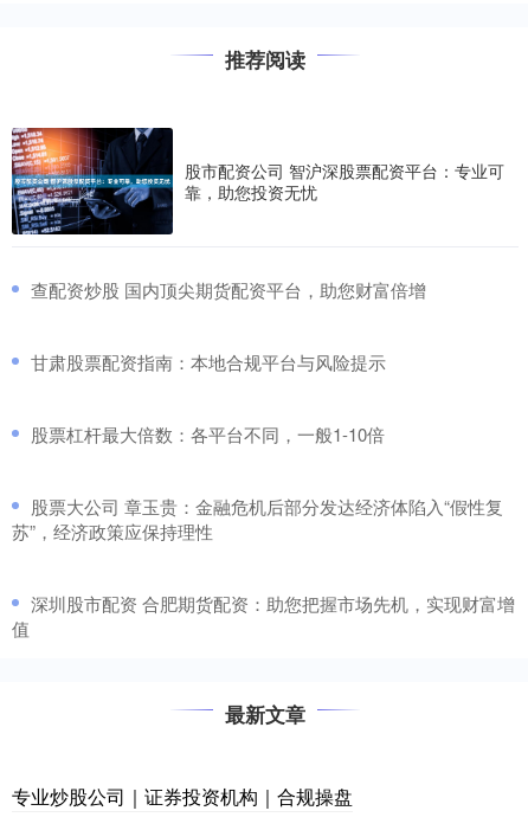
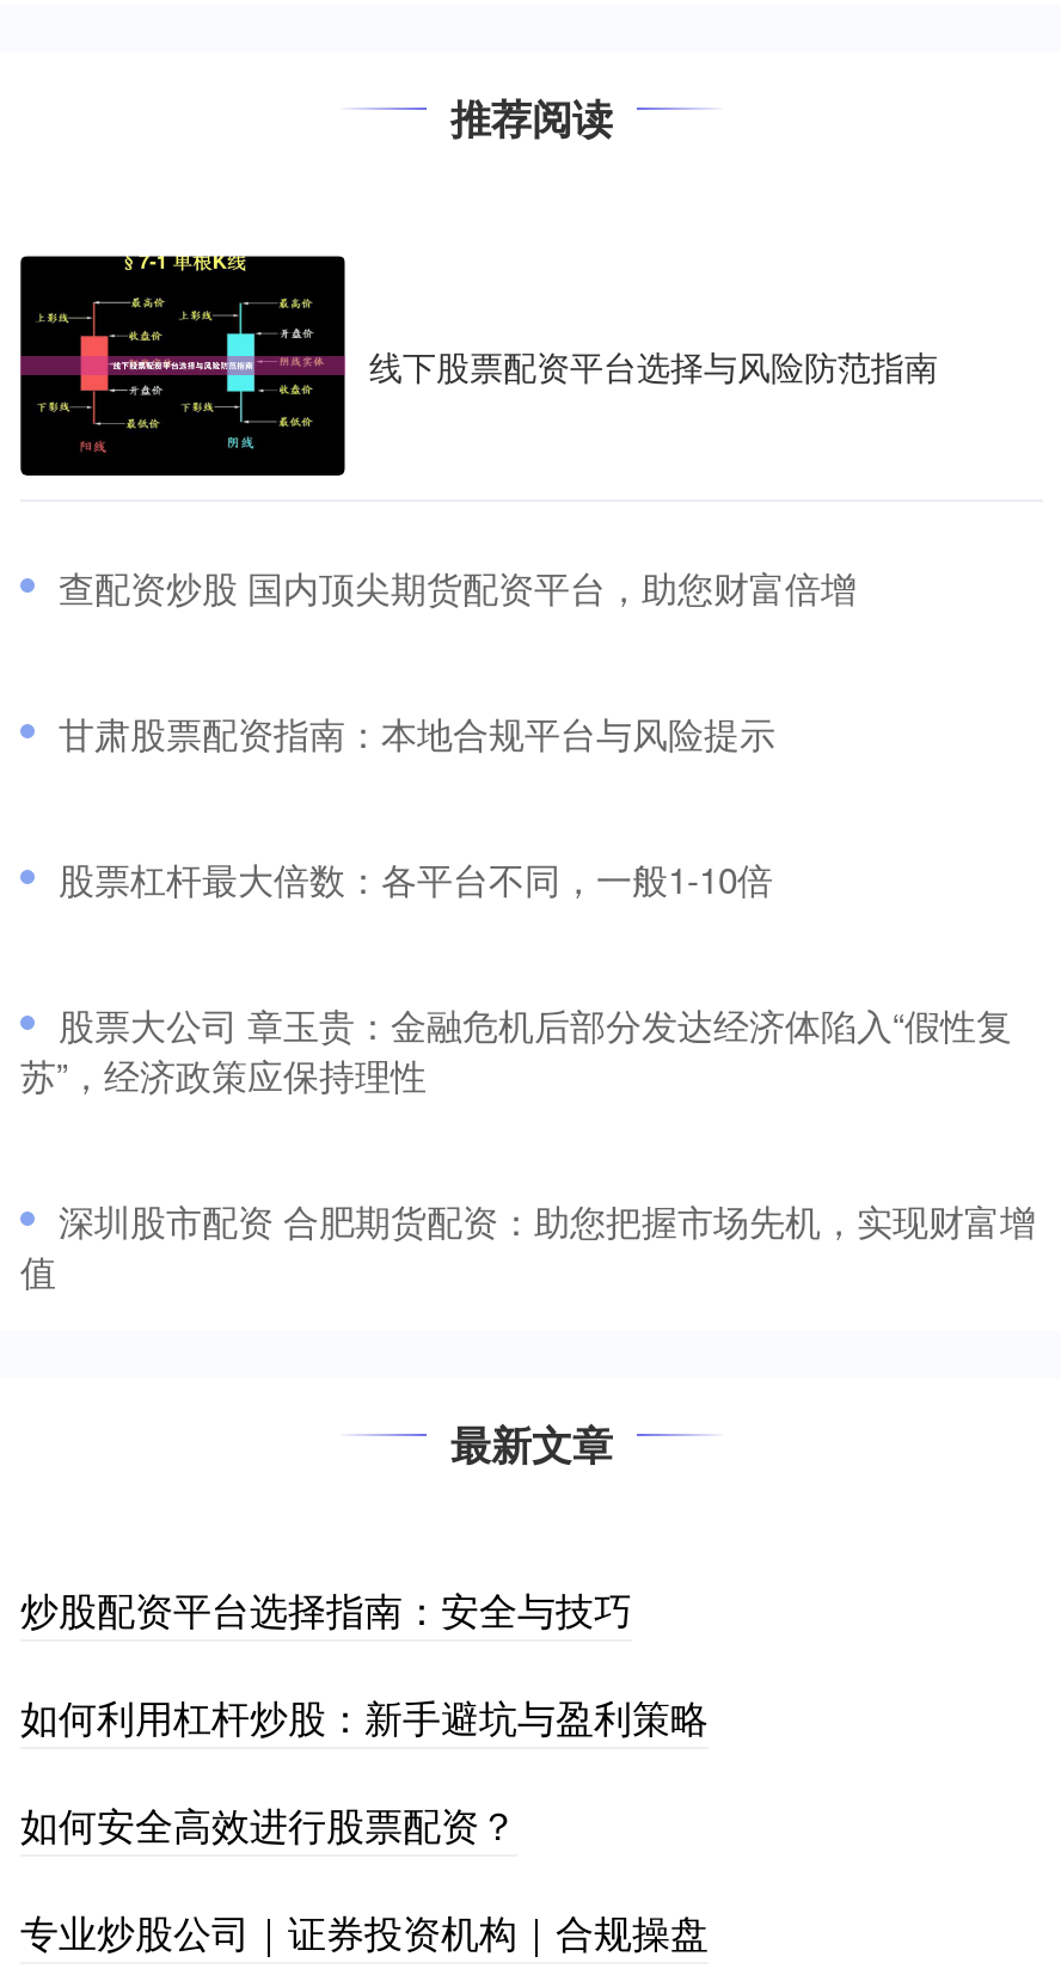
- [image]
- 股市配资公司 智沪深股票配资平台：专业可
- 靠，助您投资无忧
+ [image]
+ 线下股票配资平台选择与风险防范指南

+ 炒股配资平台选择指南：安全与技巧
+ 如何利用杠杆炒股：新手避坑与盈利策略
+ 如何安全高效进行股票配资？
